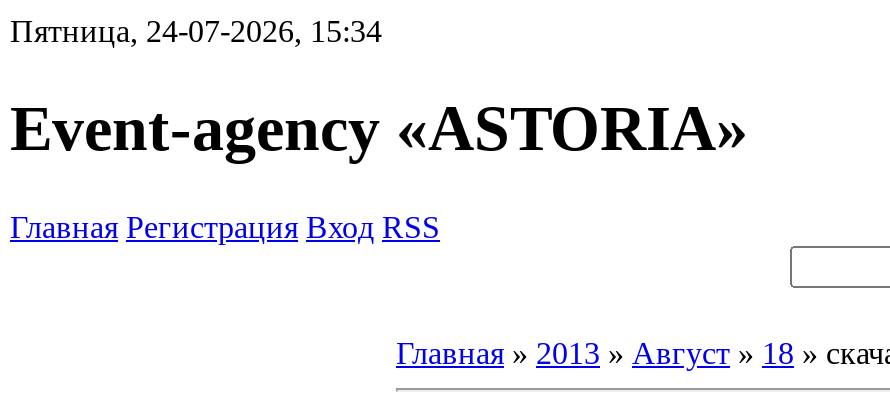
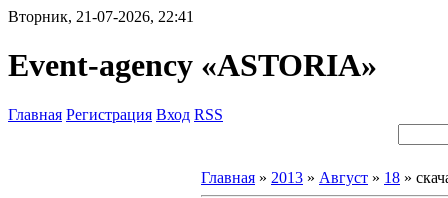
- Пятница, 24-07-2026, 15:34
+ Вторник, 21-07-2026, 22:41
